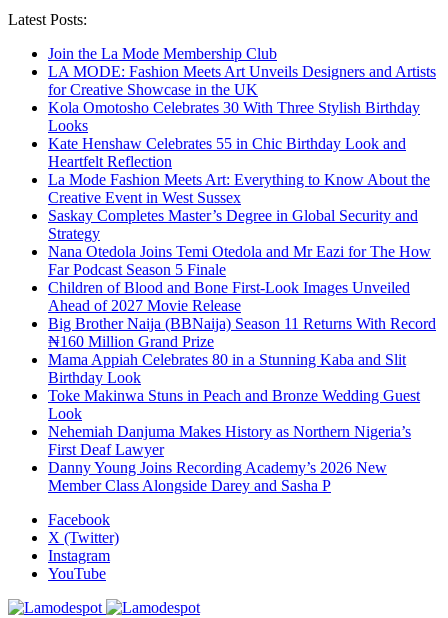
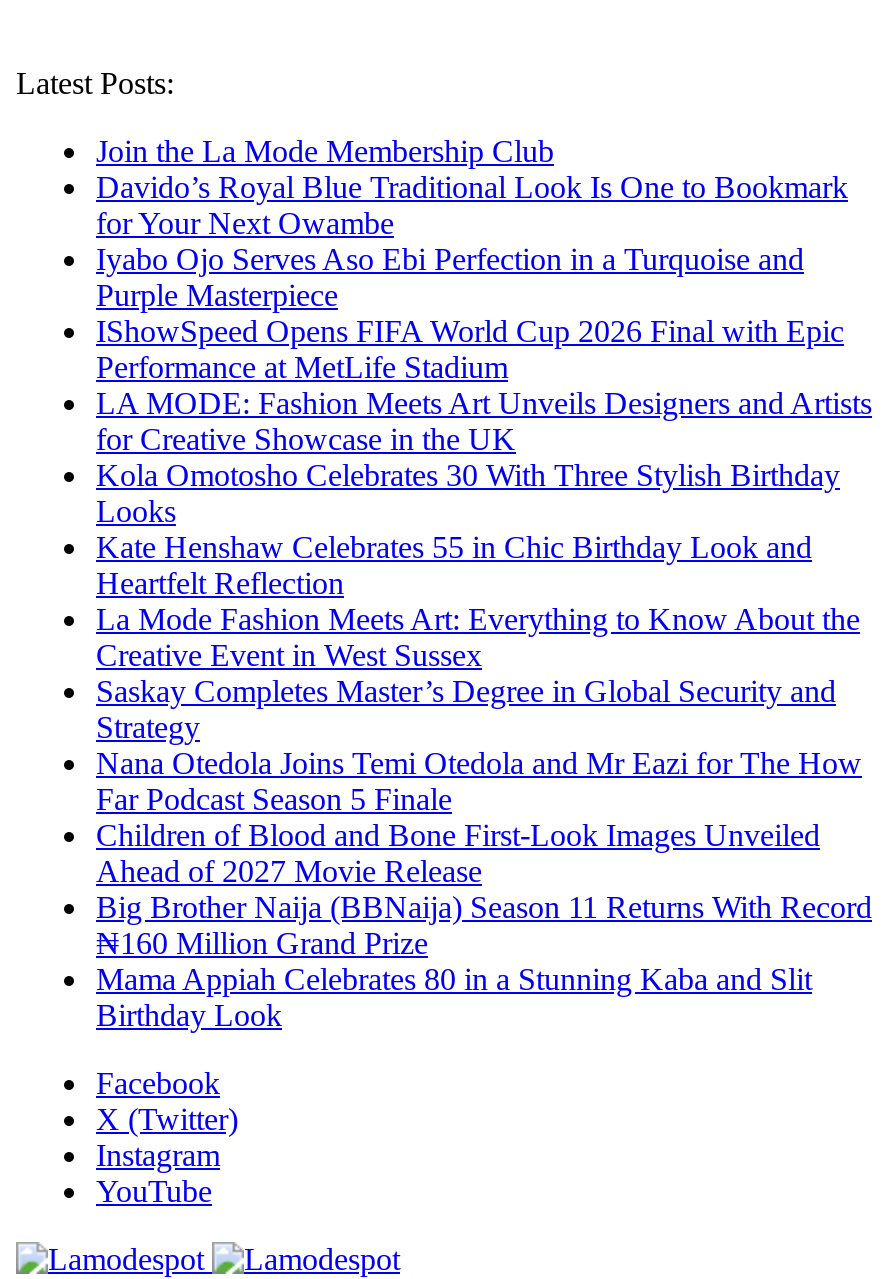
+ Davido’s Royal Blue Traditional Look Is One to Bookmark
+ for Your Next Owambe
+ Iyabo Ojo Serves Aso Ebi Perfection in a Turquoise and
+ Purple Masterpiece
+ IShowSpeed Opens FIFA World Cup 2026 Final with Epic
+ Performance at MetLife Stadium

moved down: LA MODE: Fashion Meets Art Unveils Designers and Artists | for Creative Showcase in the UK | Kola Omotosho Celebrates 30 With Three Stylish Birthday | ... | Mama Appiah Celebrates 80 in a Stunning Kaba and Slit | Birthday Look

- Toke Makinwa Stuns in Peach and Bronze Wedding Guest
- Look
- Nehemiah Danjuma Makes History as Northern Nigeria’s
- First Deaf Lawyer
- Danny Young Joins Recording Academy’s 2026 New
- Member Class Alongside Darey and Sasha P
